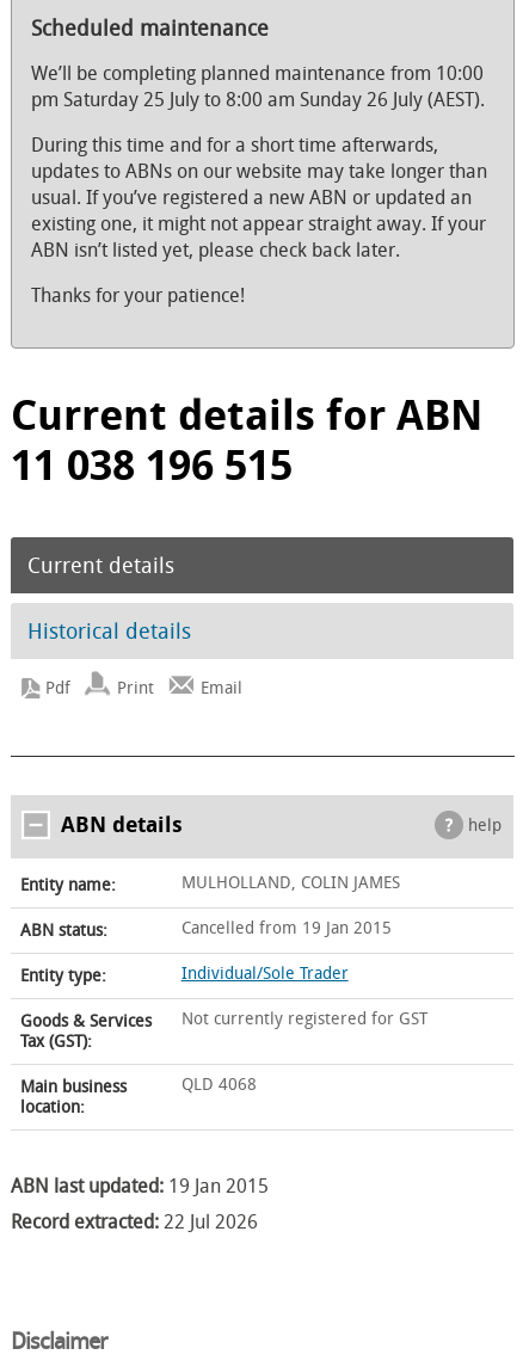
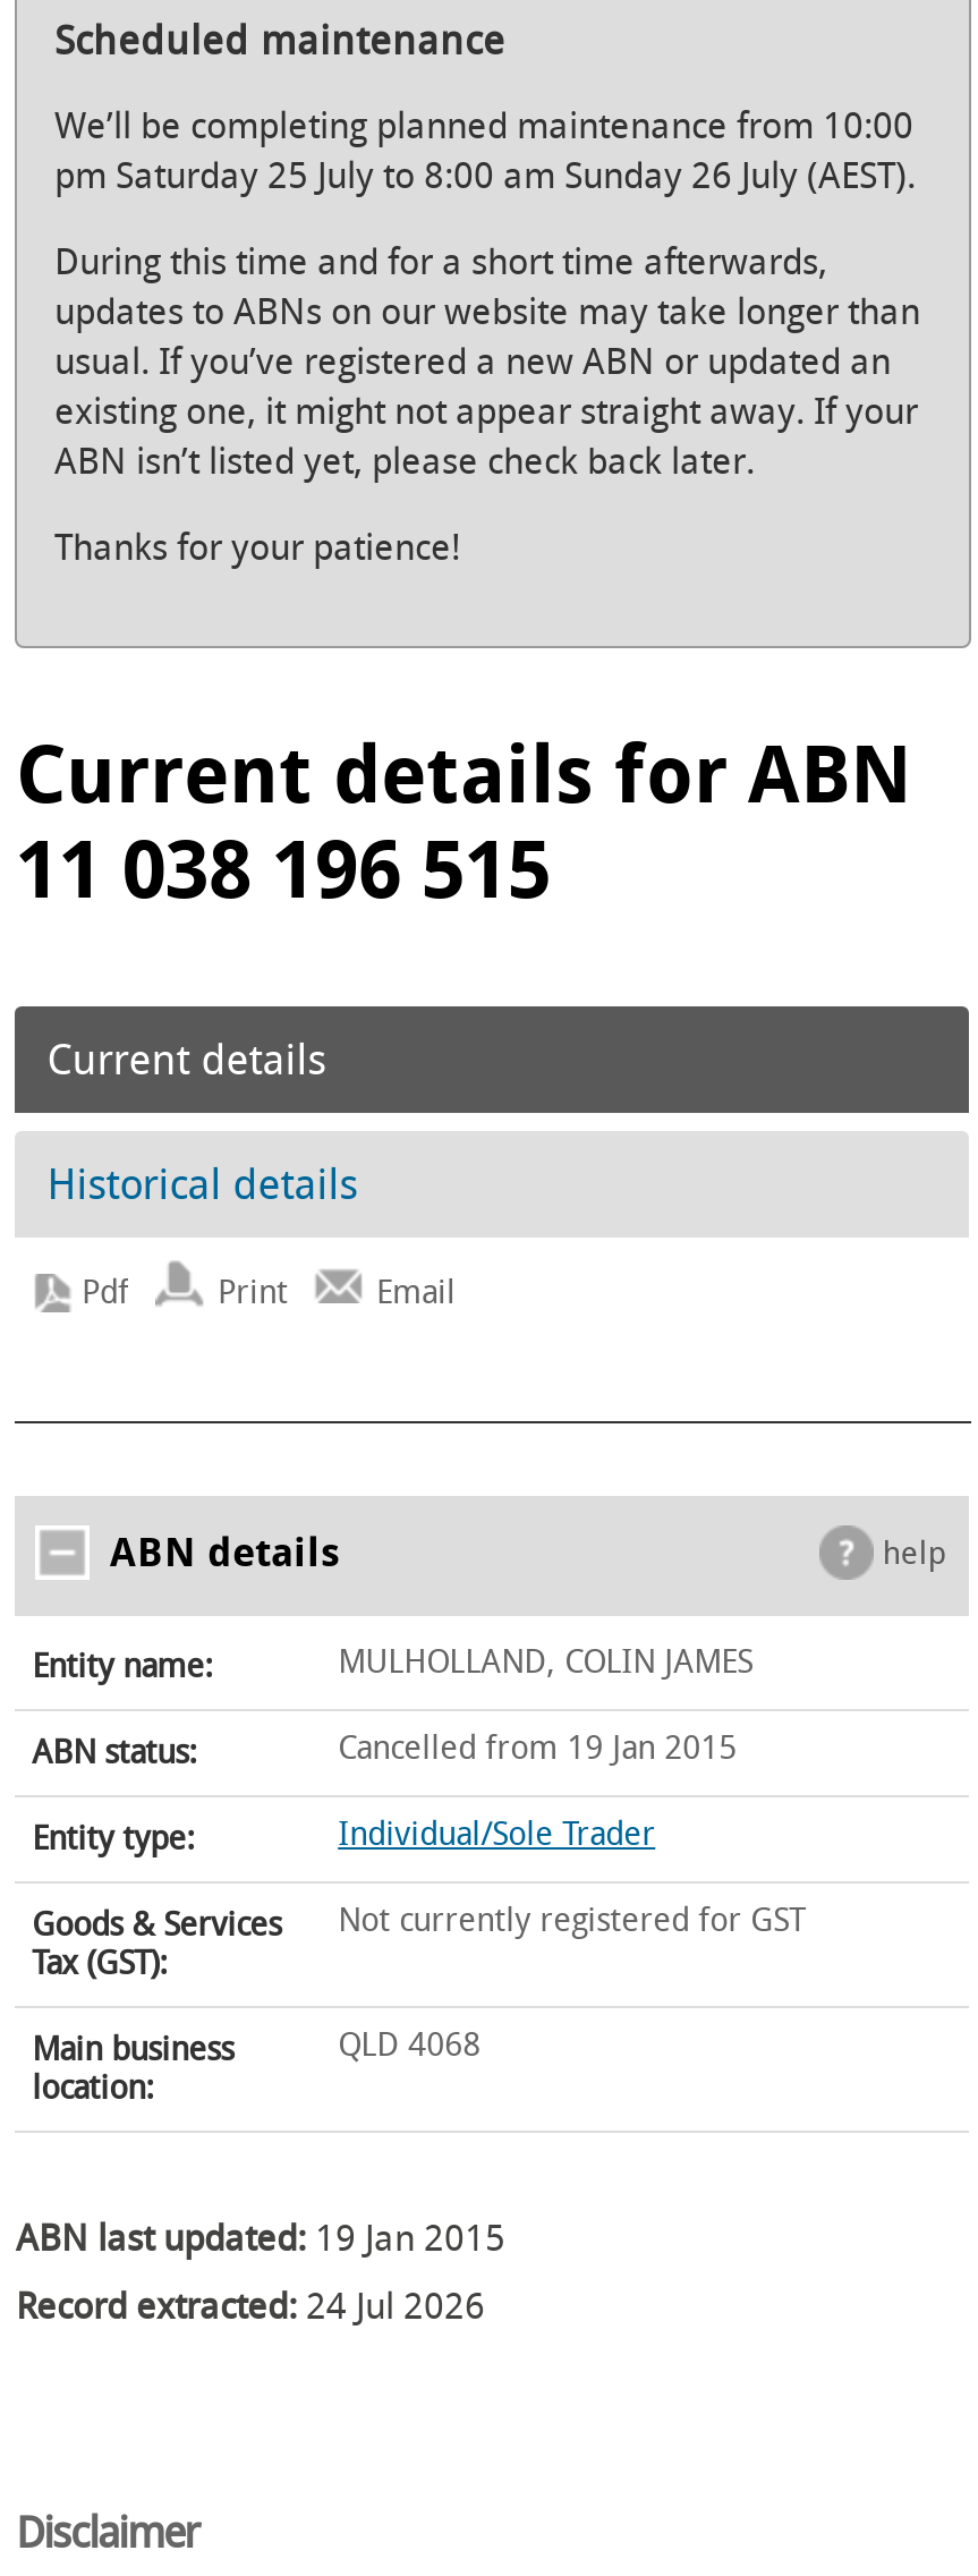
- Record extracted: 22 Jul 2026
+ Record extracted: 24 Jul 2026
